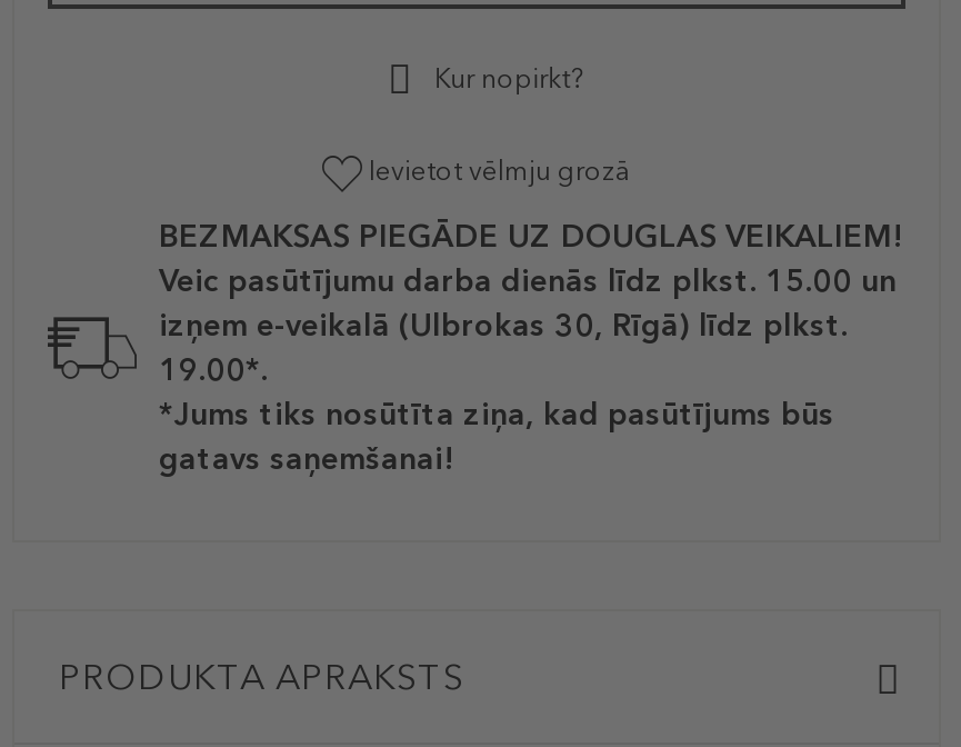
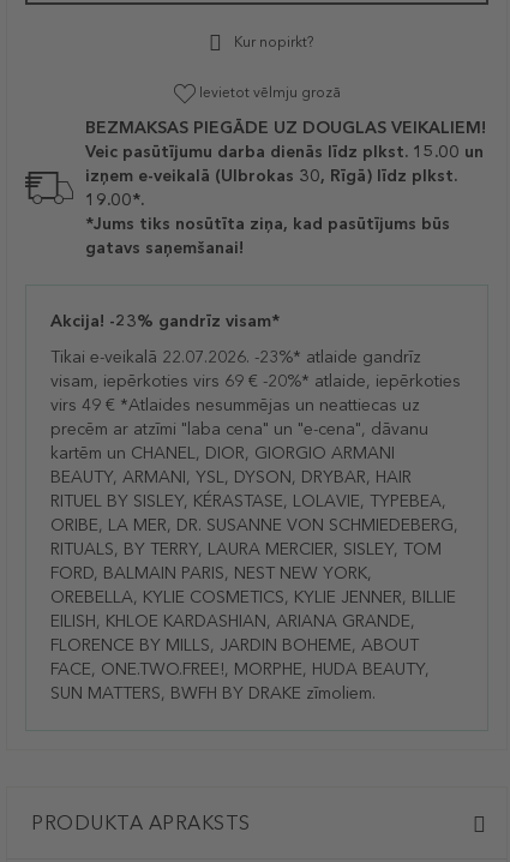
+ Akcija! -23% gandrīz visam*
+ Tikai e-veikalā 22.07.2026. -23%* atlaide gandrīz
+ visam, iepērkoties virs 69 € -20%* atlaide, iepērkoties
+ virs 49 € *Atlaides nesummējas un neattiecas uz
+ precēm ar atzīmi "laba cena" un "e-cena", dāvanu
+ kartēm un CHANEL, DIOR, GIORGIO ARMANI
+ BEAUTY, ARMANI, YSL, DYSON, DRYBAR, HAIR
+ RITUEL BY SISLEY, KÉRASTASE, LOLAVIE, TYPEBEA,
+ ORIBE, LA MER, DR. SUSANNE VON SCHMIEDEBERG,
+ RITUALS, BY TERRY, LAURA MERCIER, SISLEY, TOM
+ FORD, BALMAIN PARIS, NEST NEW YORK,
+ OREBELLA, KYLIE COSMETICS, KYLIE JENNER, BILLIE
+ EILISH, KHLOE KARDASHIAN, ARIANA GRANDE,
+ FLORENCE BY MILLS, JARDIN BOHEME, ABOUT
+ FACE, ONE.TWO.FREE!, MORPHE, HUDA BEAUTY,
+ SUN MATTERS, BWFH BY DRAKE zīmoliem.
